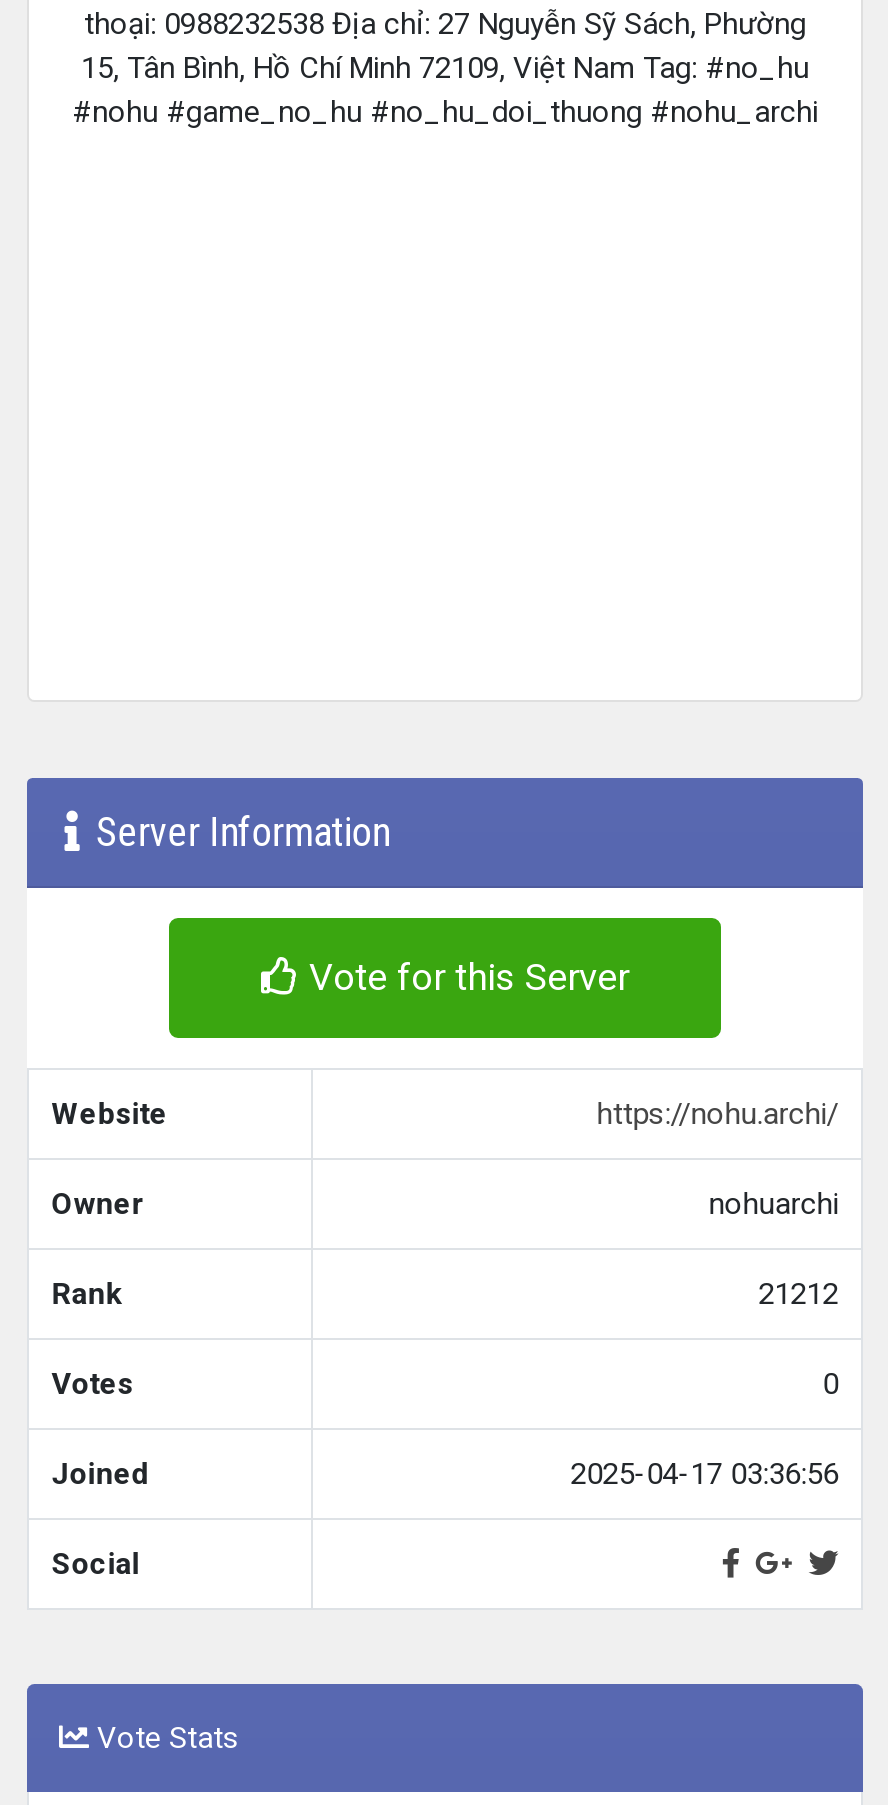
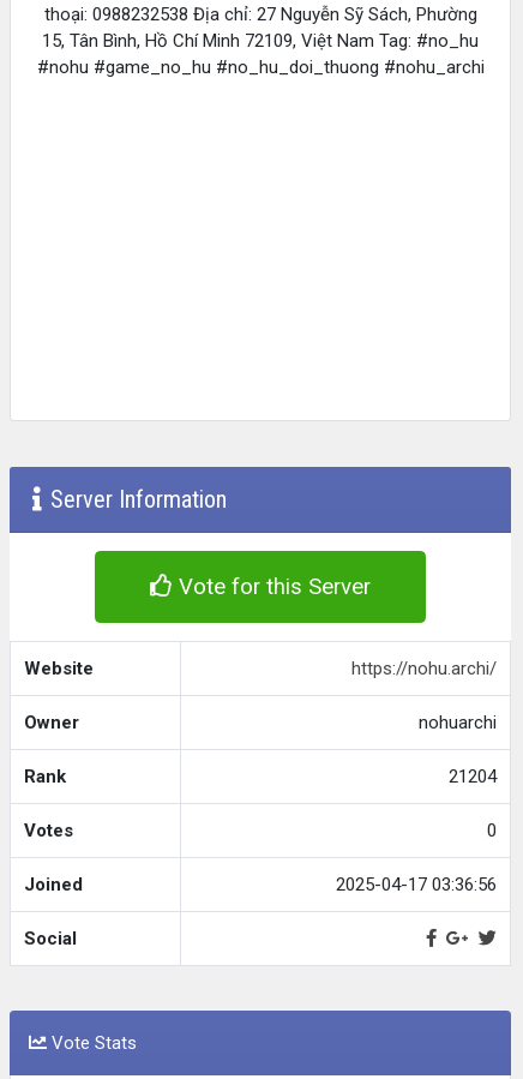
- 21212
+ 21204
